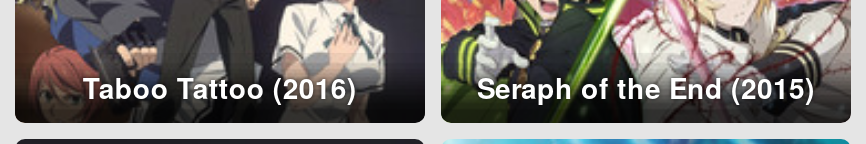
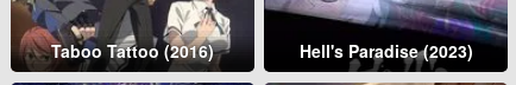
- Seraph of the End (2015)
+ Hell's Paradise (2023)
